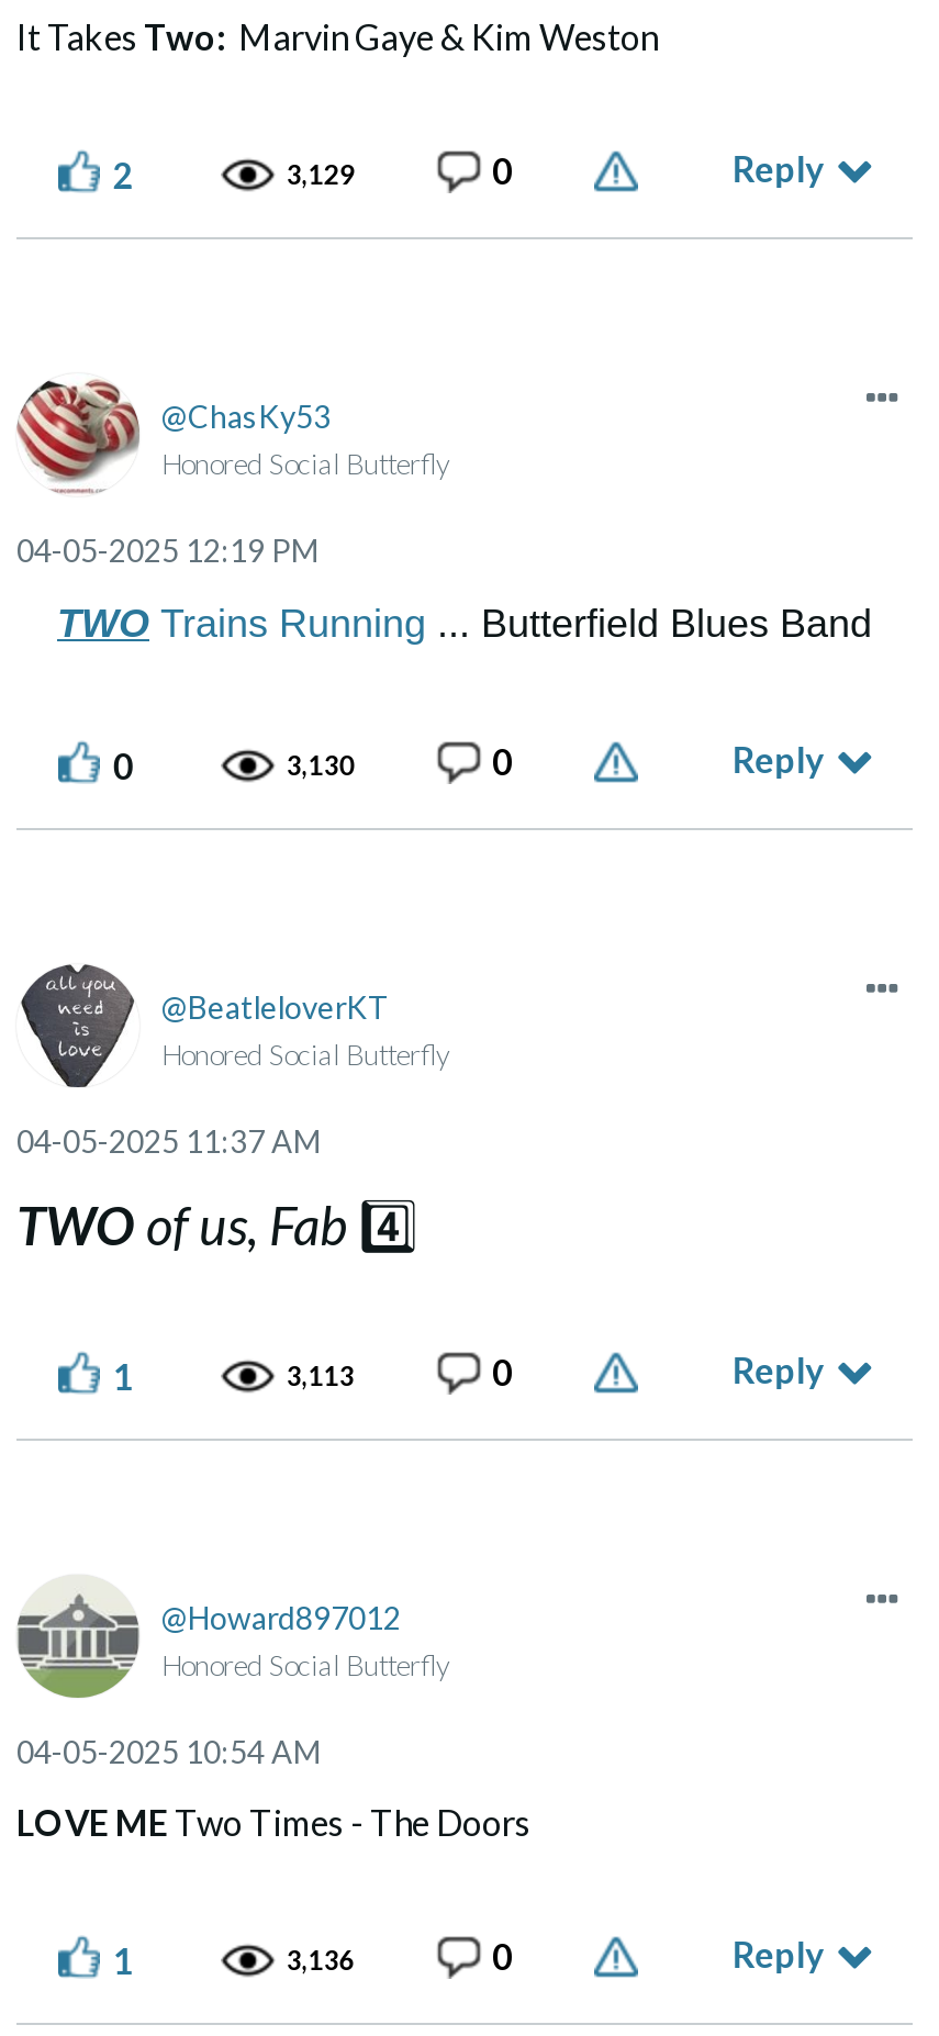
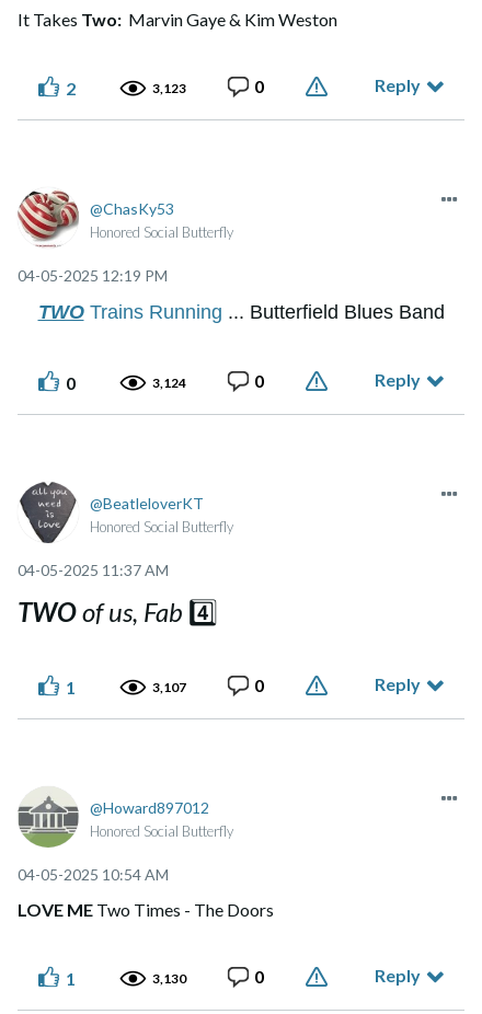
- 3,129
+ 3,123

- 3,130
+ 3,124

- 3,113
+ 3,107

- 3,136
+ 3,130
